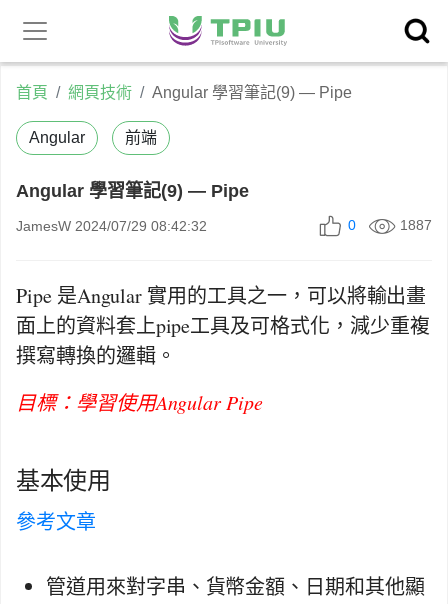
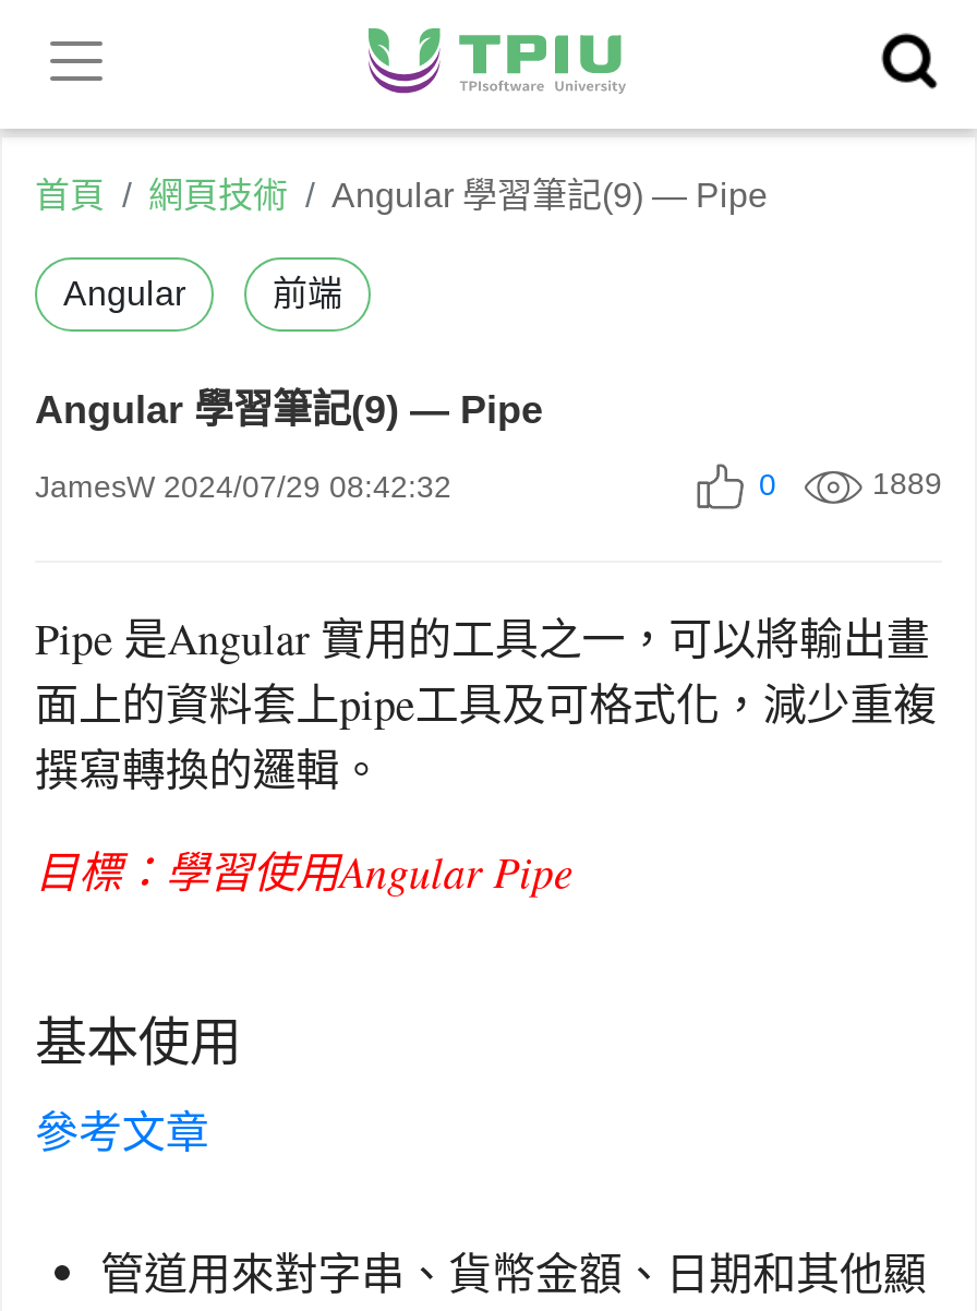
- 1887
+ 1889
